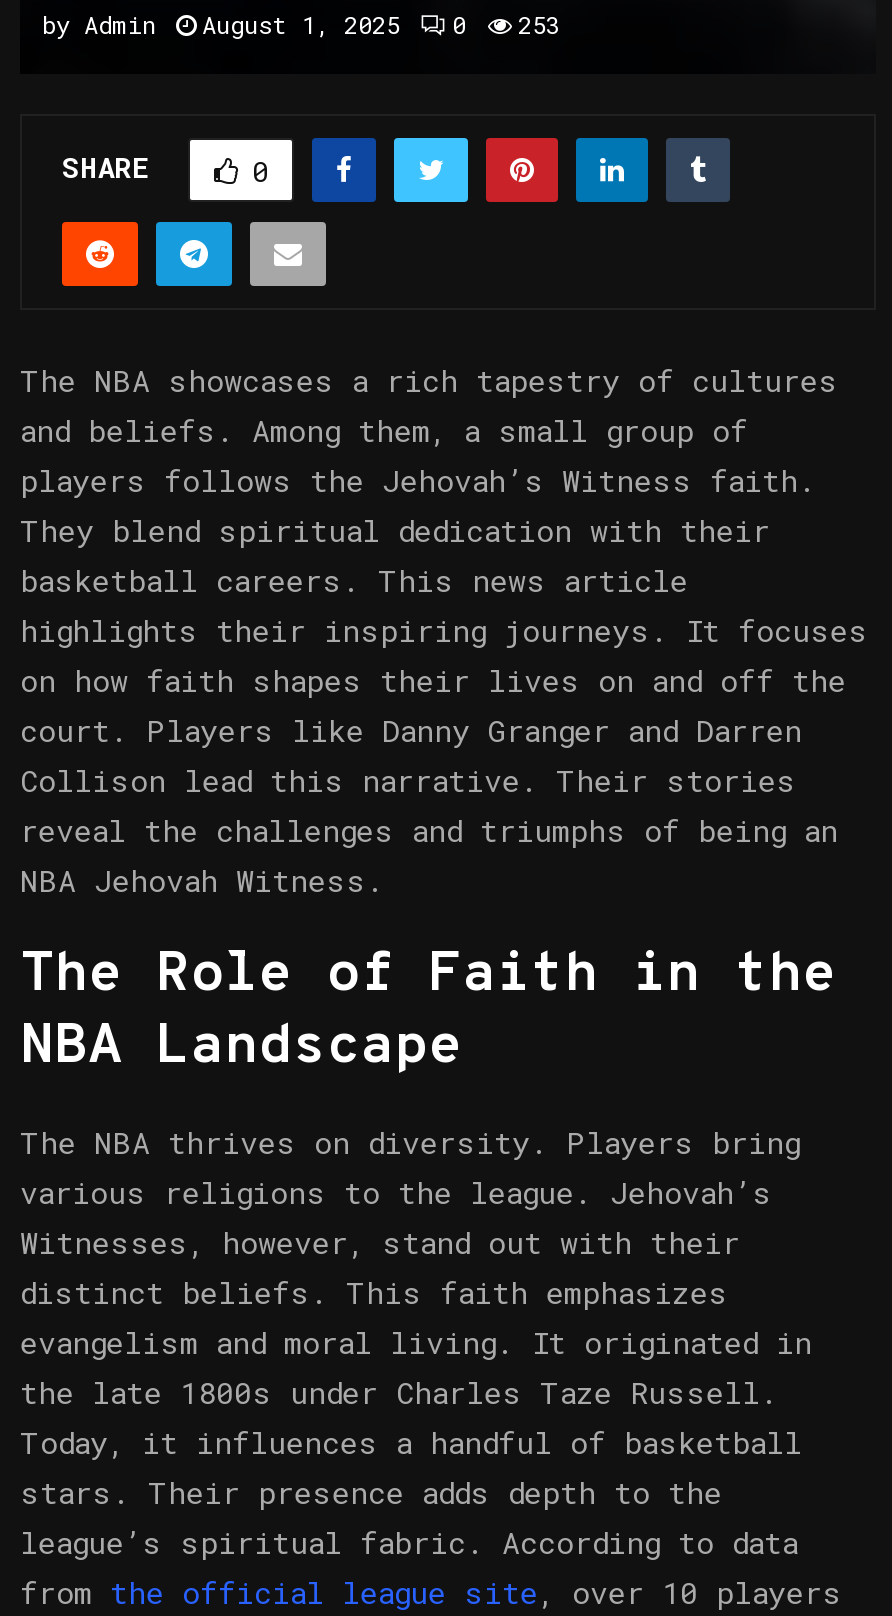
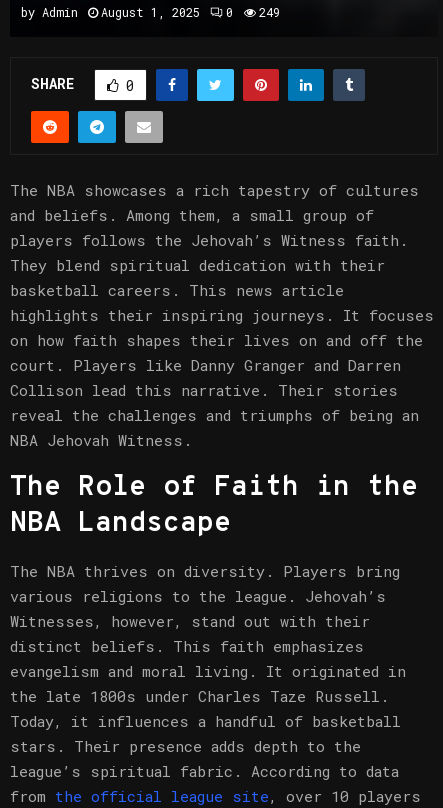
- by Admin August 1, 2025 0 253
+ by Admin August 1, 2025 0 249
